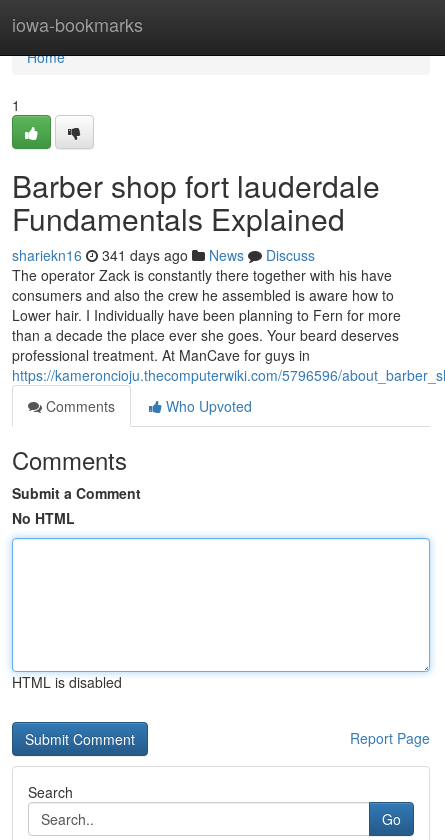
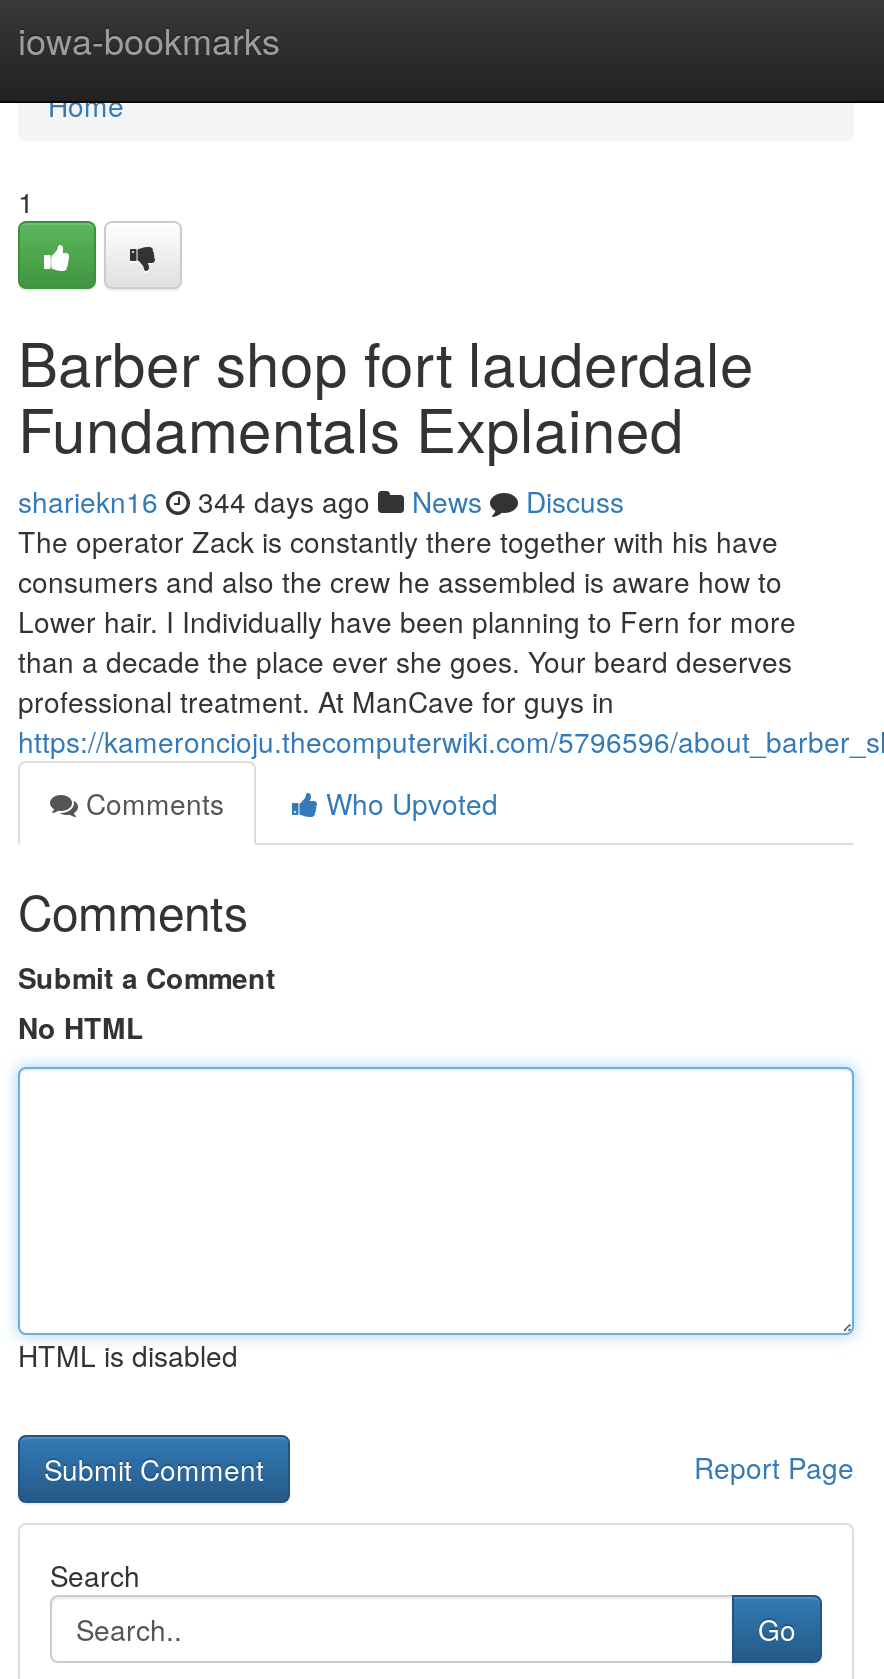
- shariekn16 341 days ago News Discuss
+ shariekn16 344 days ago News Discuss
